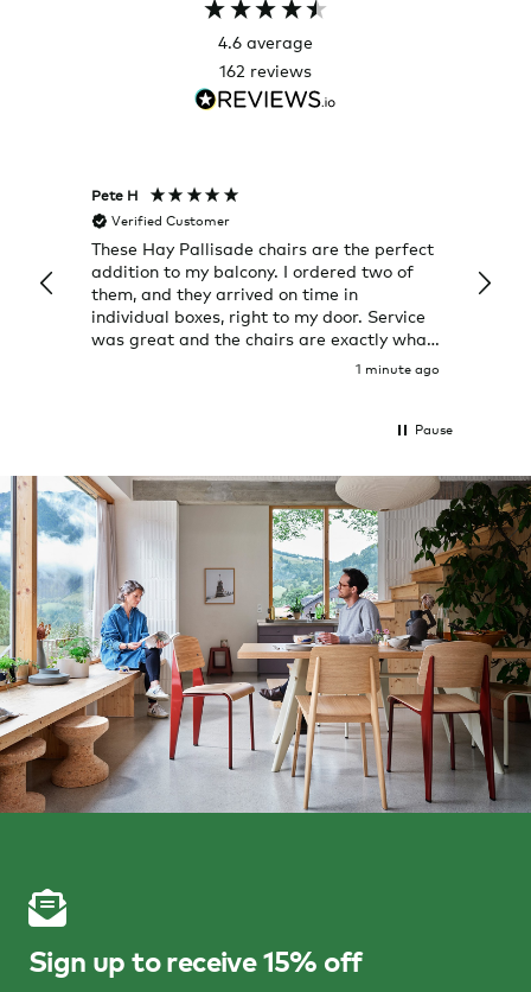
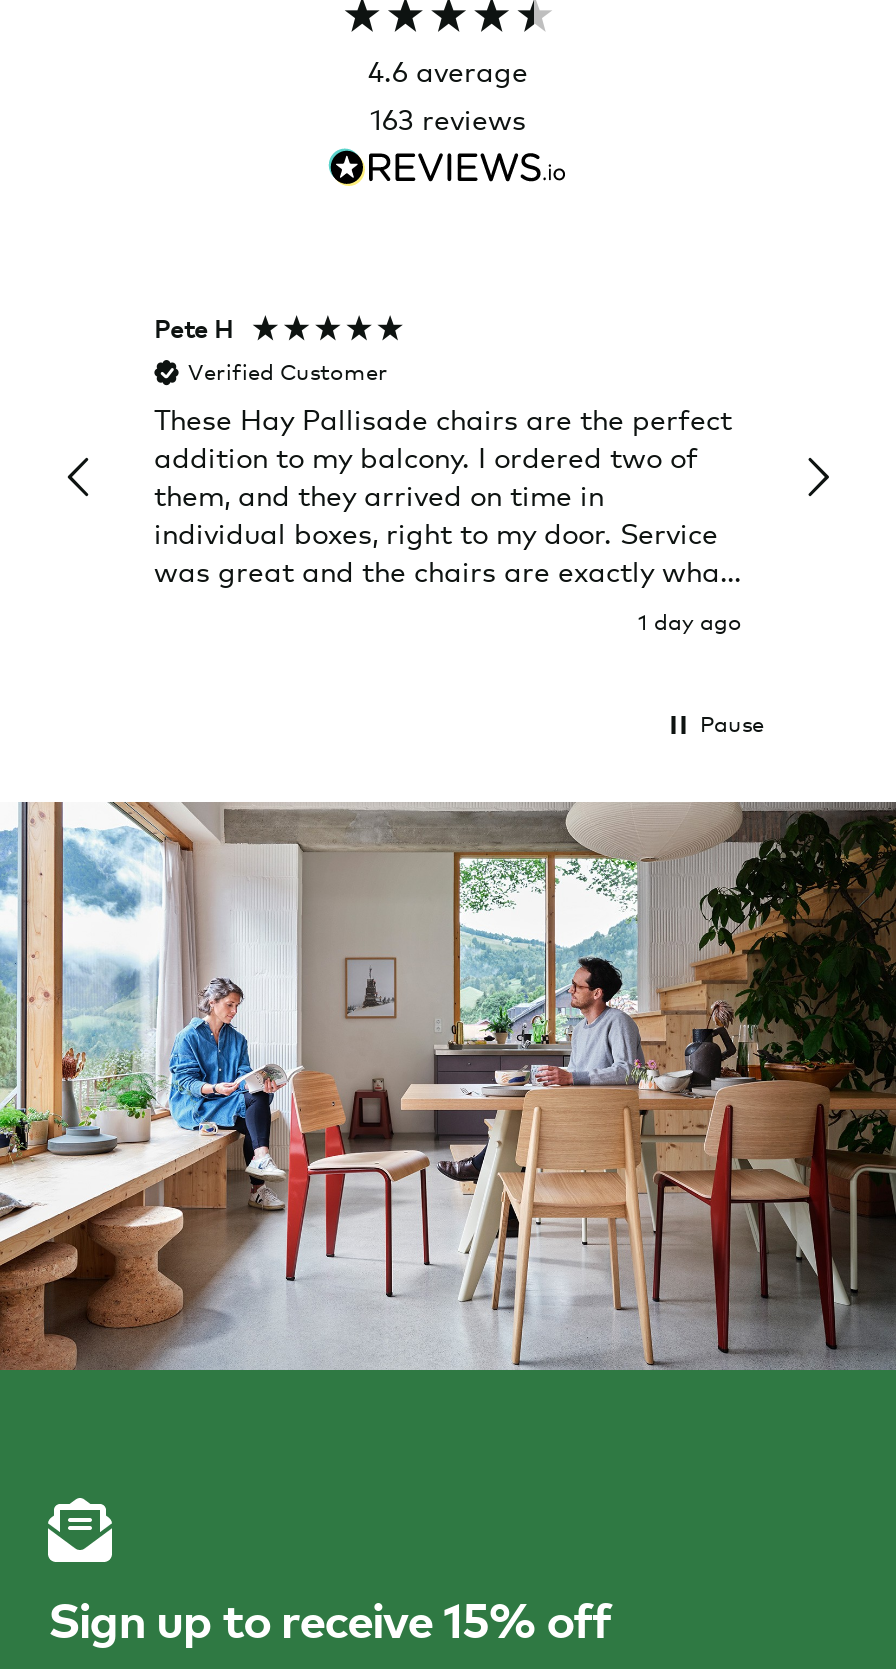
- 162 reviews
+ 163 reviews

- 1 minute ago
+ 1 day ago
